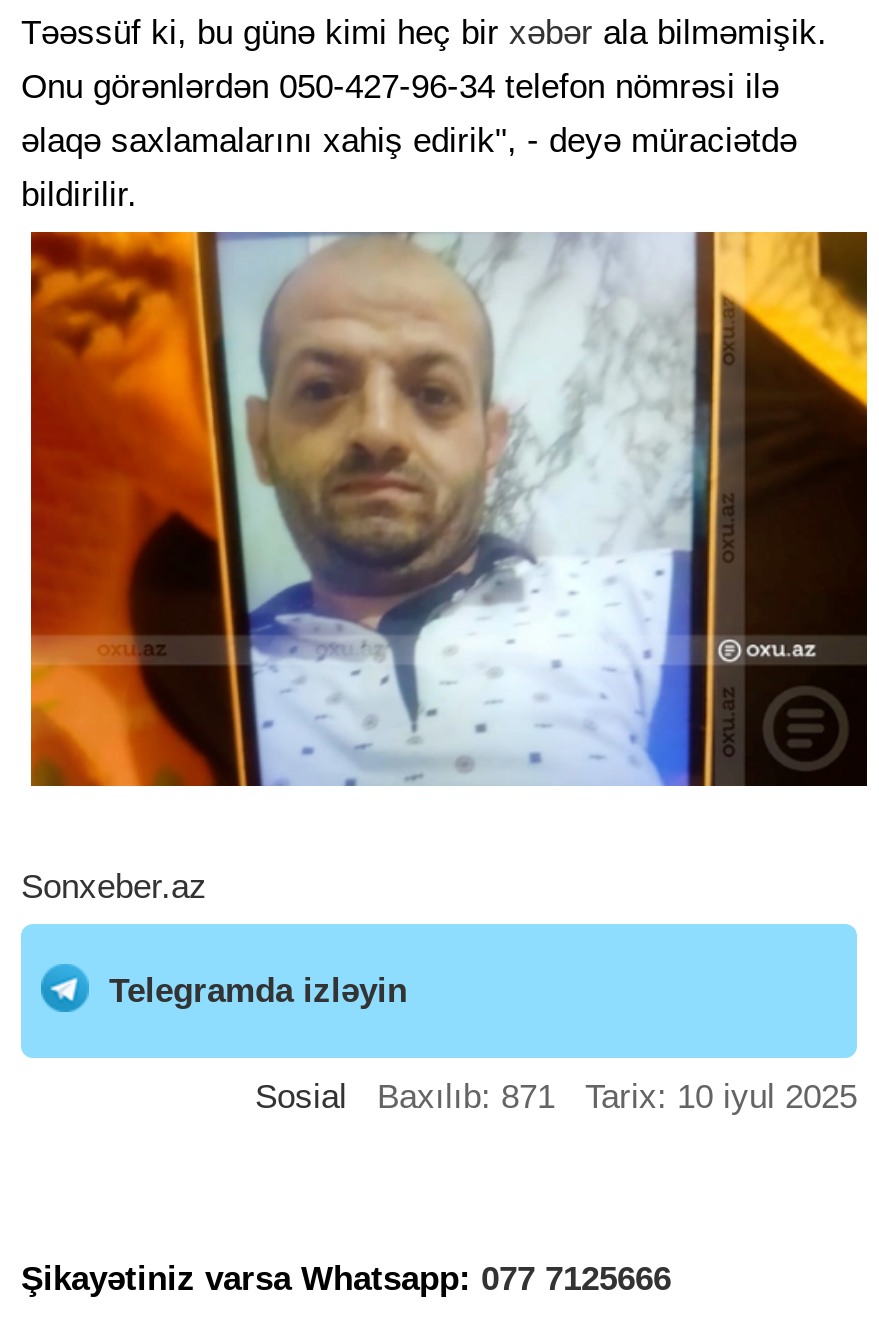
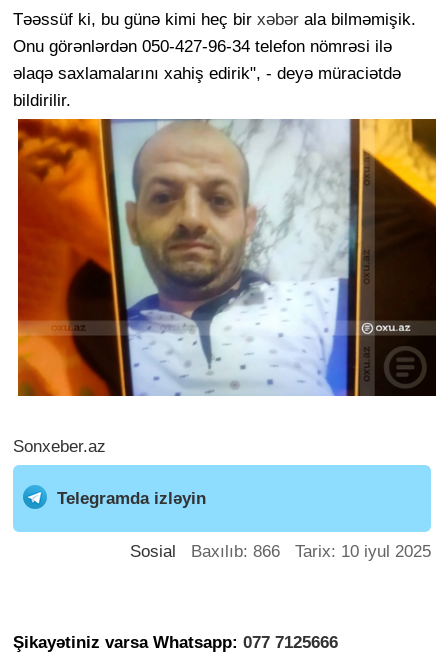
- Sosial Baxılıb: 871 Tarix: 10 iyul 2025
+ Sosial Baxılıb: 866 Tarix: 10 iyul 2025
